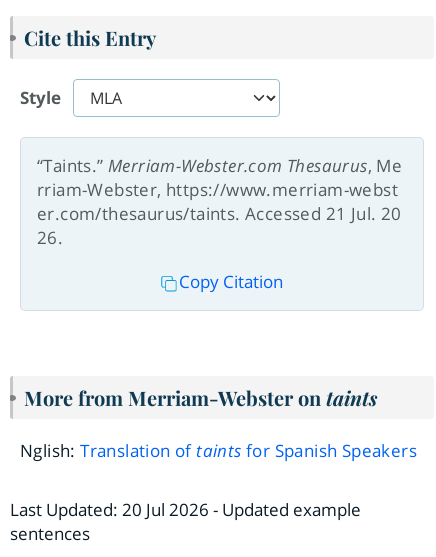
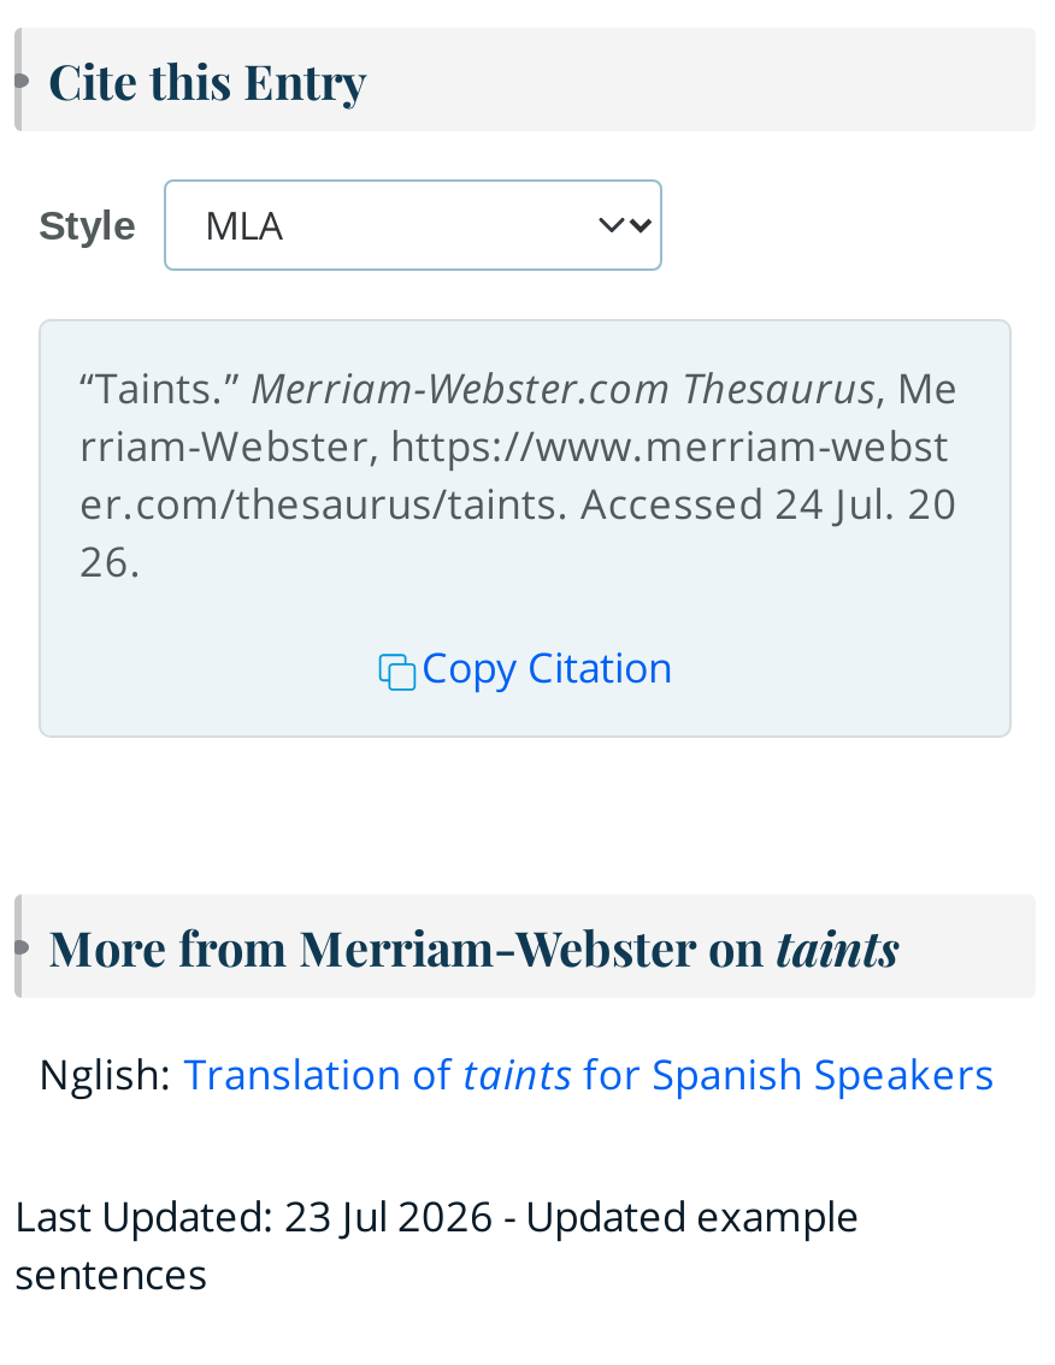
- er.com/thesaurus/taints. Accessed 21 Jul. 20
+ er.com/thesaurus/taints. Accessed 24 Jul. 20

- Last Updated: 20 Jul 2026 - Updated example
+ Last Updated: 23 Jul 2026 - Updated example
